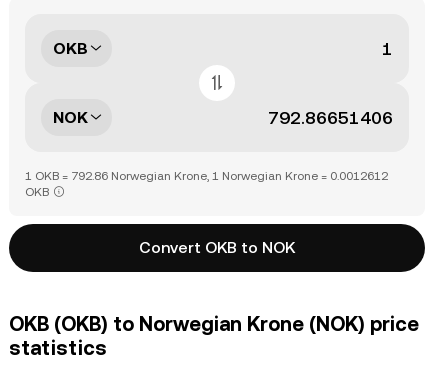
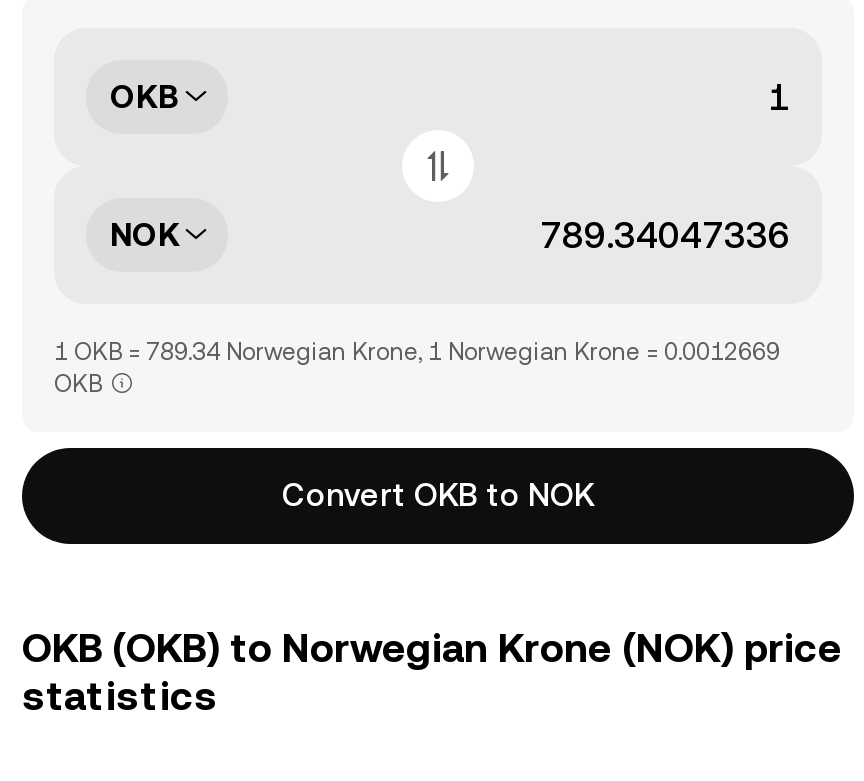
- 1 OKB = 792.86 Norwegian Krone, 1 Norwegian Krone = 0.0012612
+ 1 OKB = 789.34 Norwegian Krone, 1 Norwegian Krone = 0.0012669
